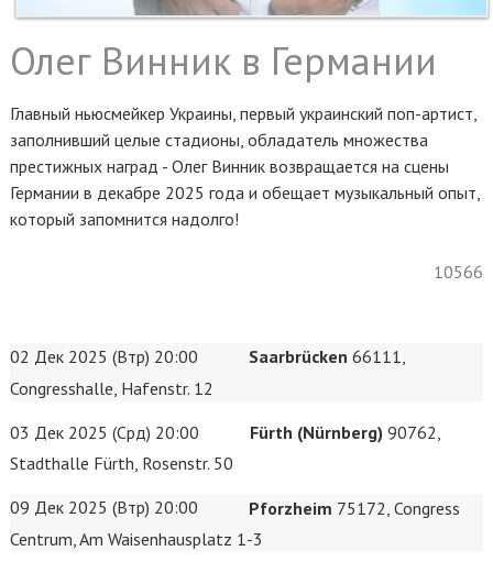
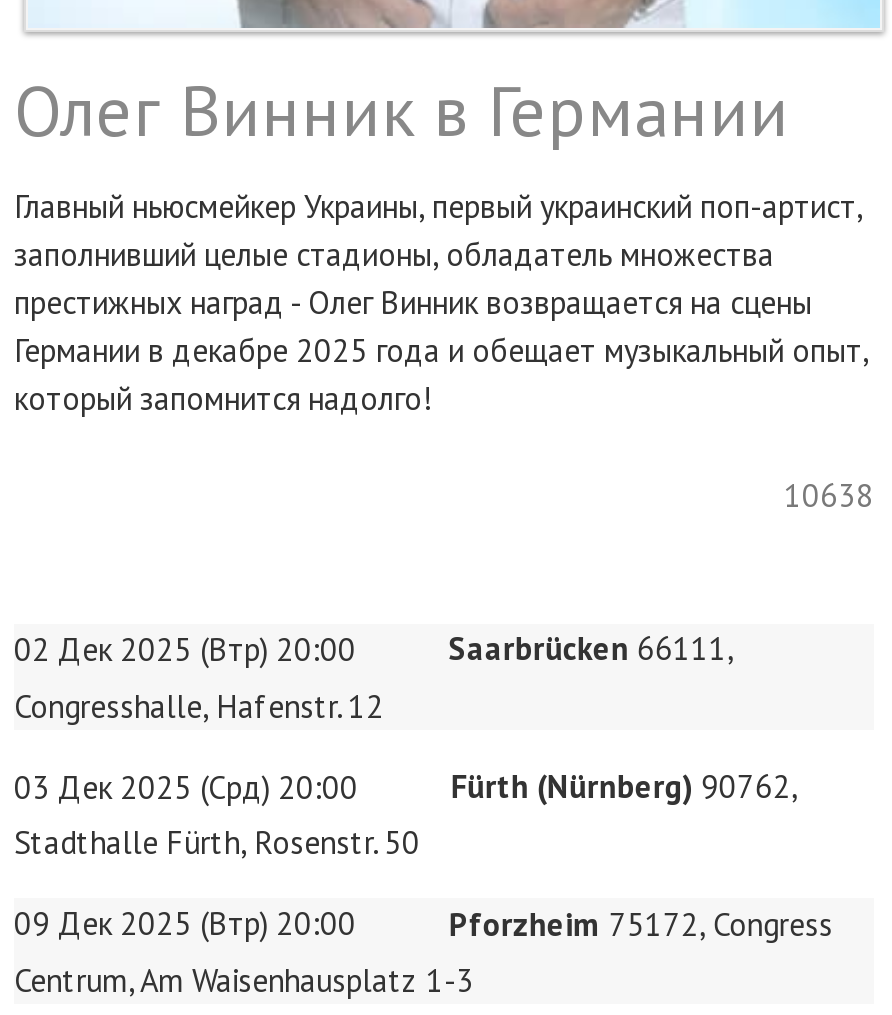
- 10566
+ 10638
